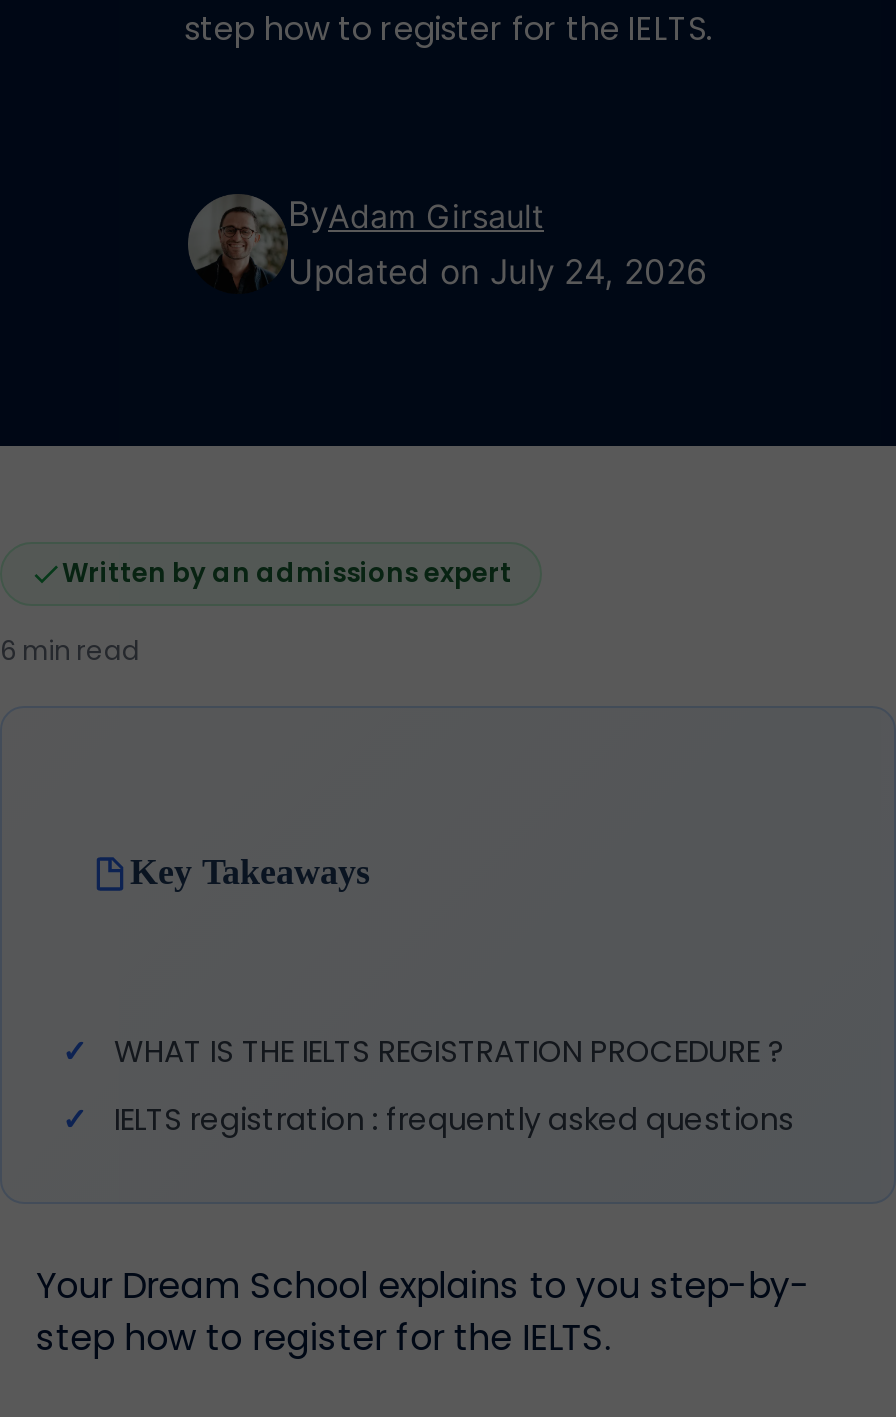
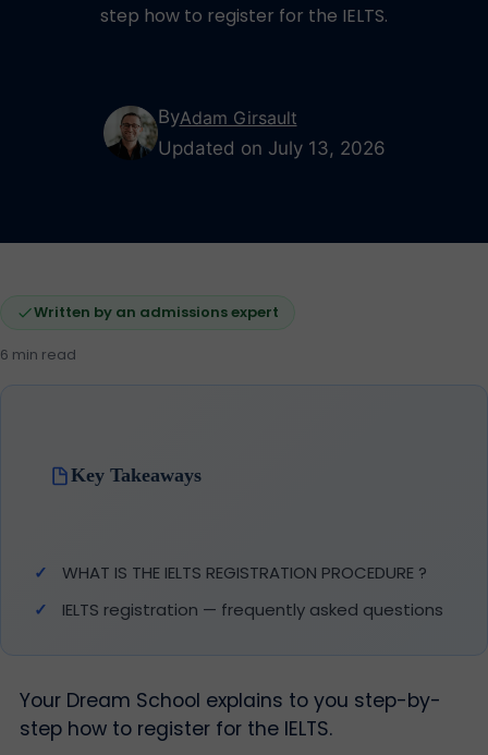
- Updated on July 24, 2026
+ Updated on July 13, 2026

- IELTS registration : frequently asked questions
+ IELTS registration — frequently asked questions
